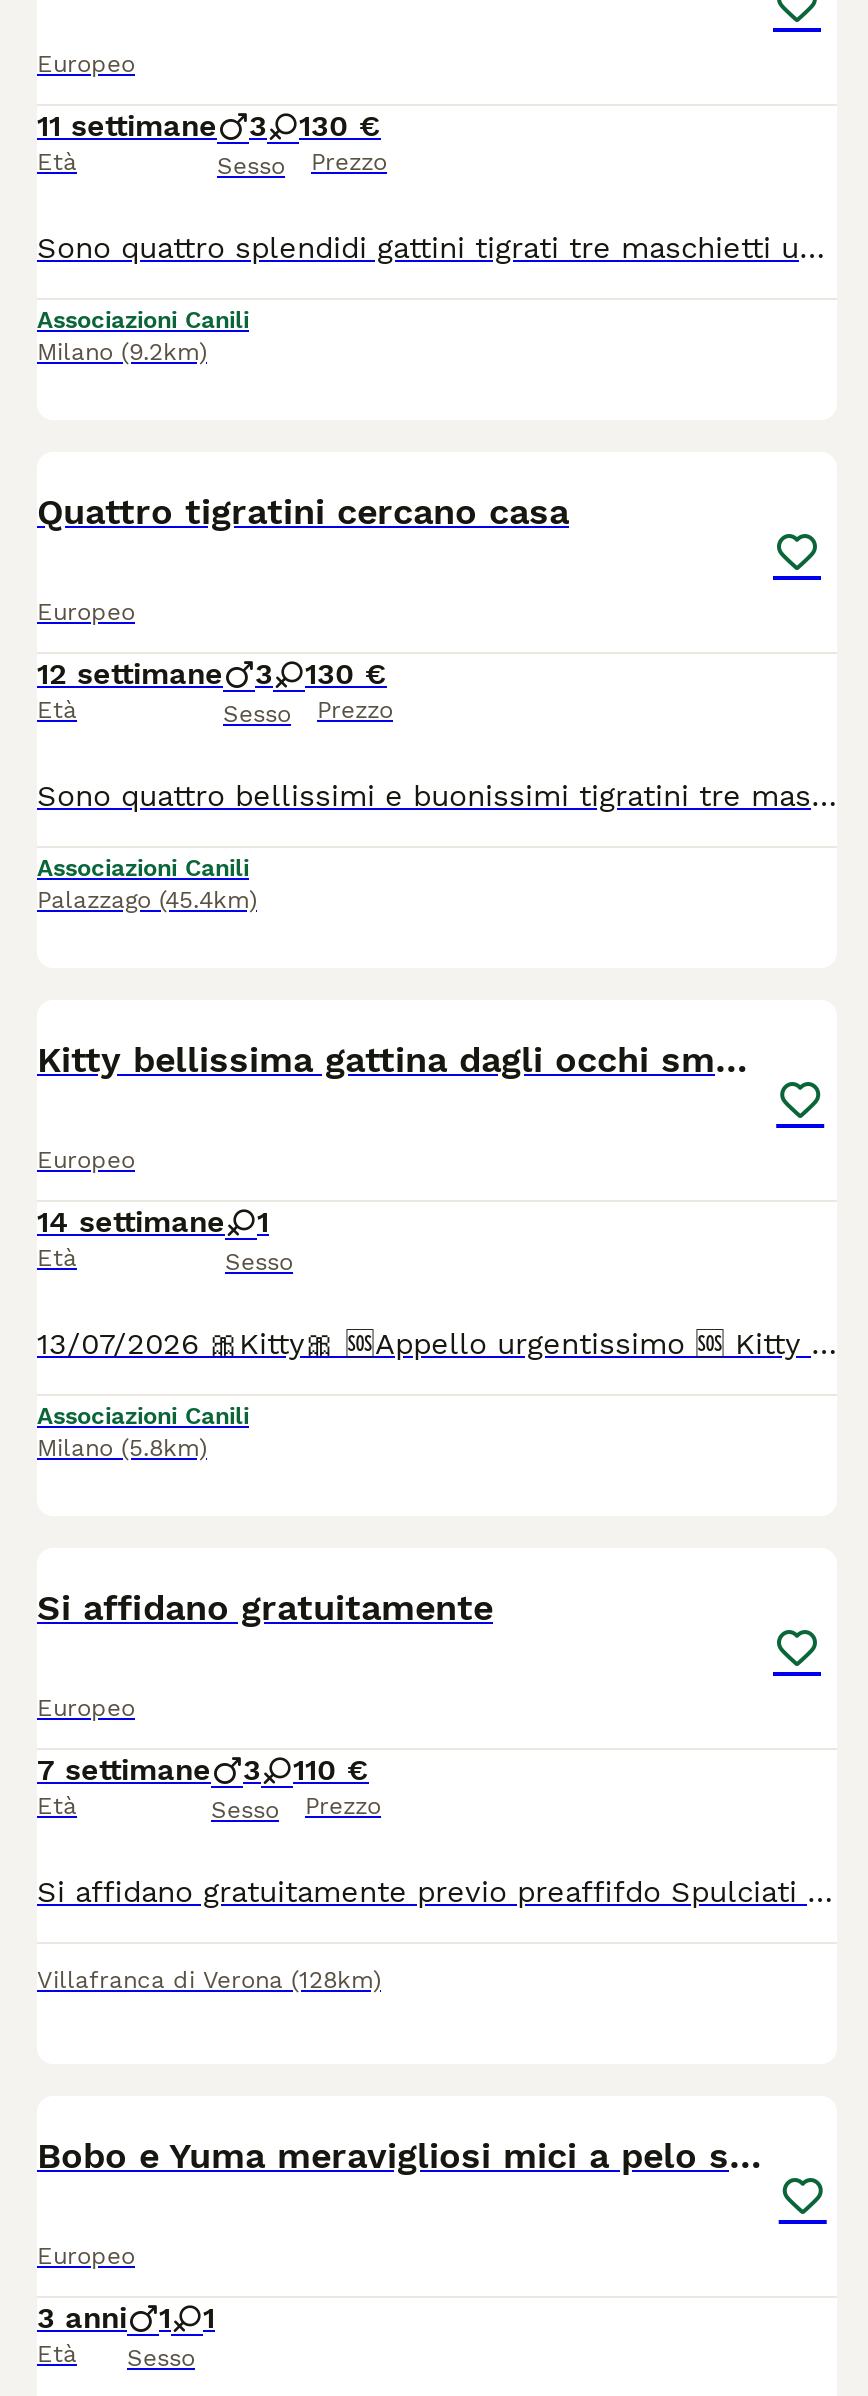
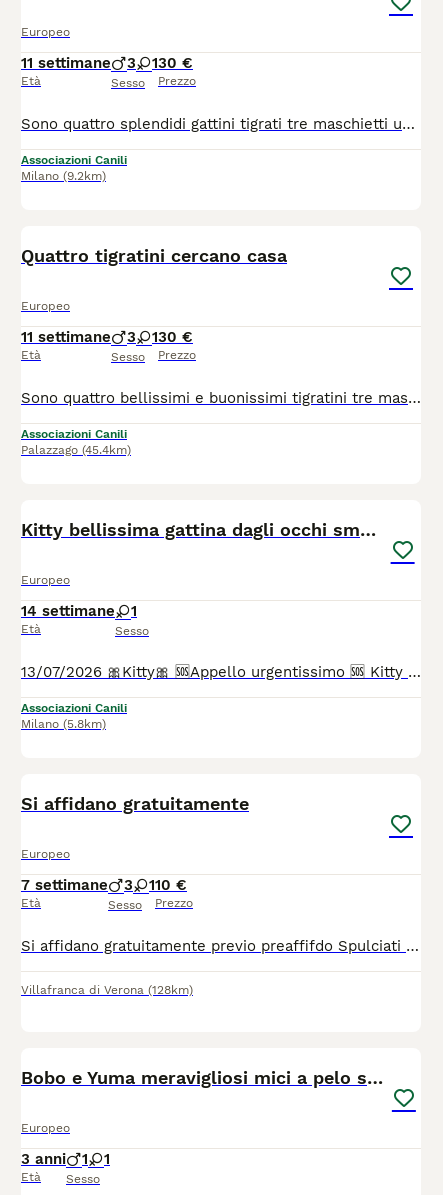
- 12 settimane 3 1 30 €
+ 11 settimane 3 1 30 €
